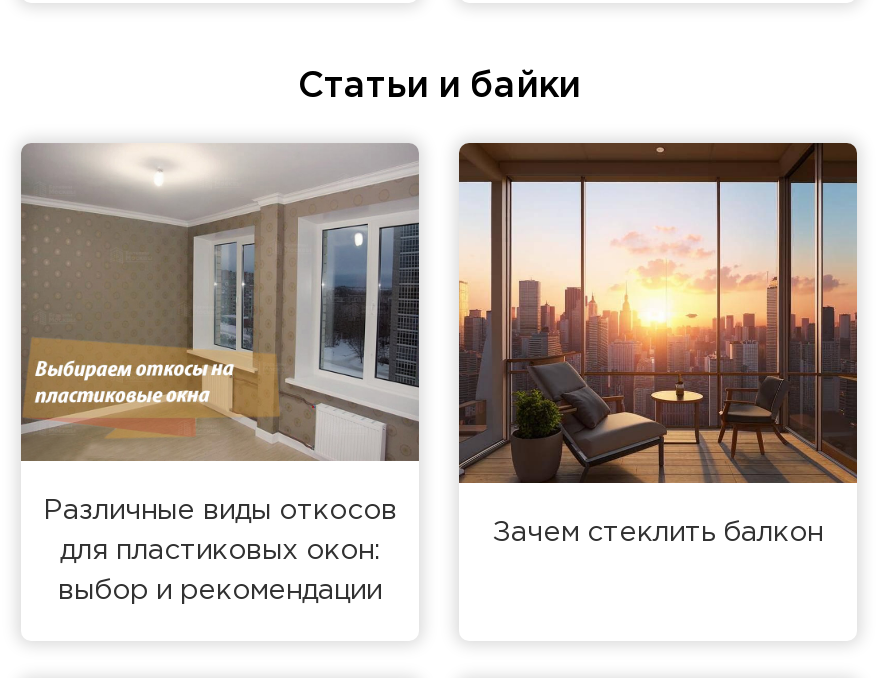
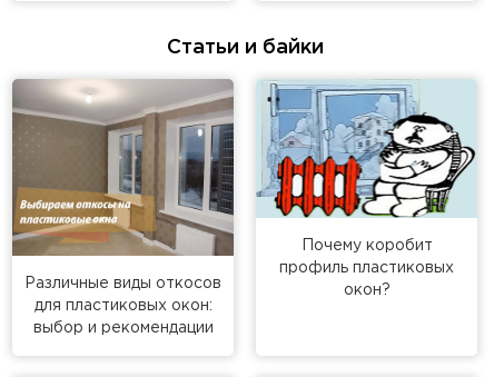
- [image]
- Зачем стеклить балкон
+ [image]
+ Почему коробит
+ профиль пластиковых
+ окон?
